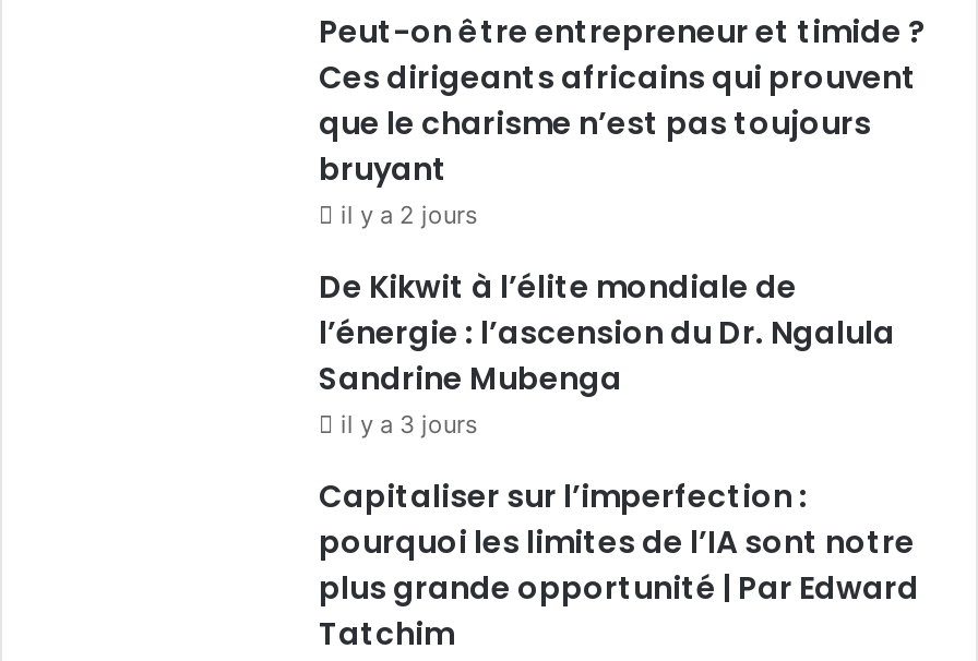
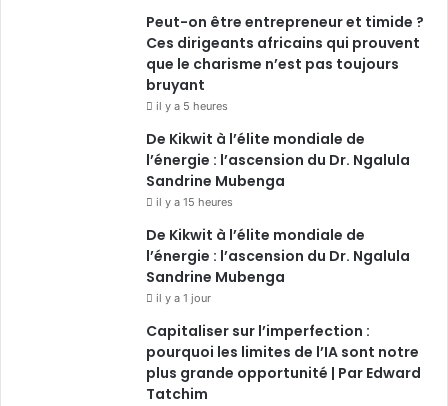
- il y a 2 jours
+ il y a 5 heures

- il y a 3 jours
+ il y a 15 heures
+ De Kikwit à l’élite mondiale de
+ l’énergie : l’ascension du Dr. Ngalula
+ Sandrine Mubenga
+ il y a 1 jour
